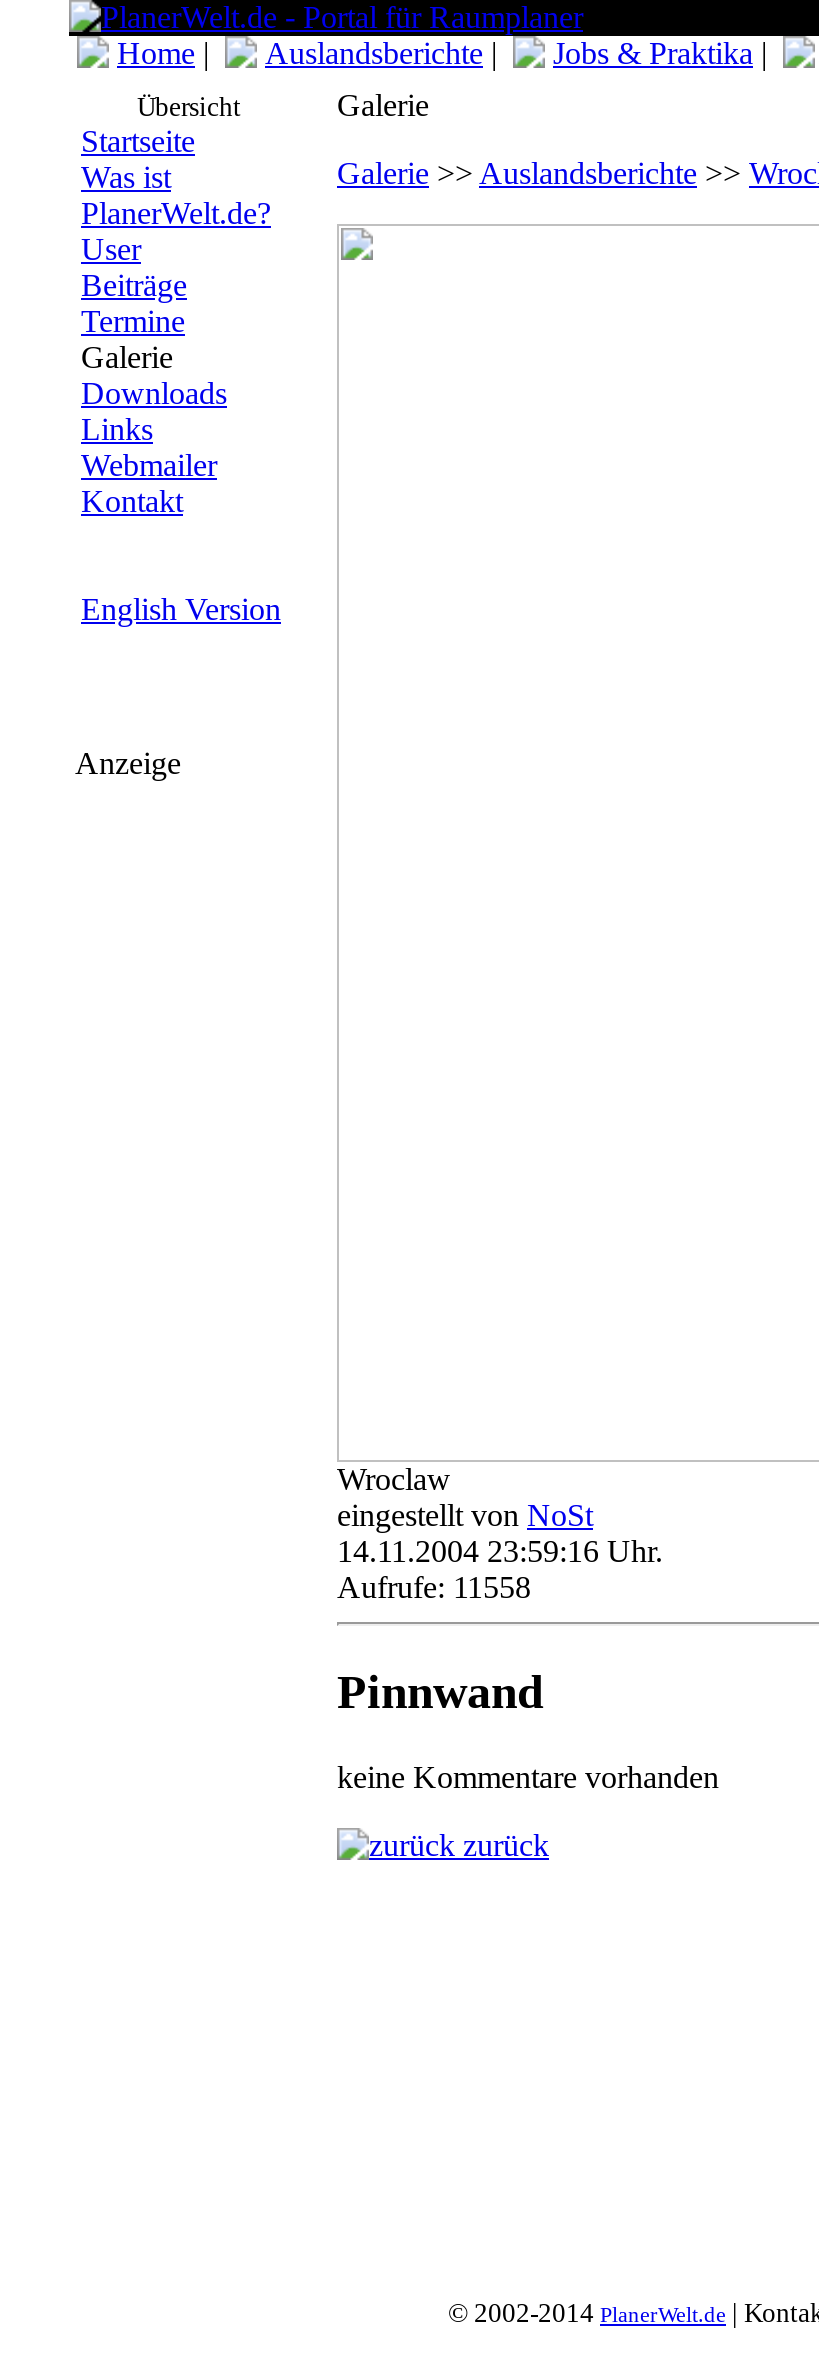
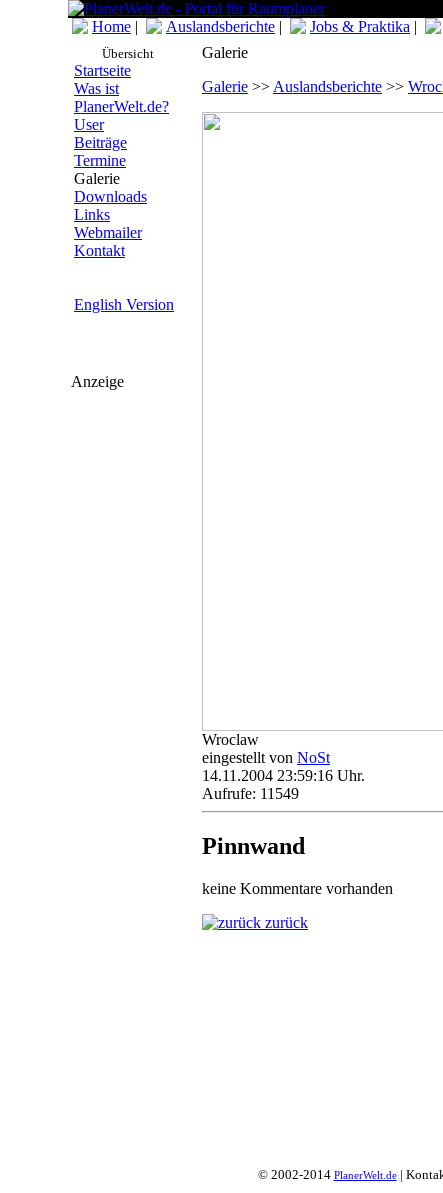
- Aufrufe: 11558
+ Aufrufe: 11549
